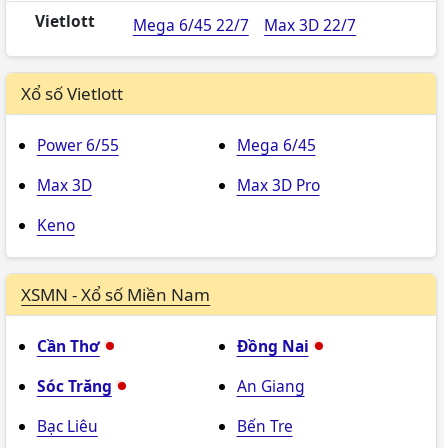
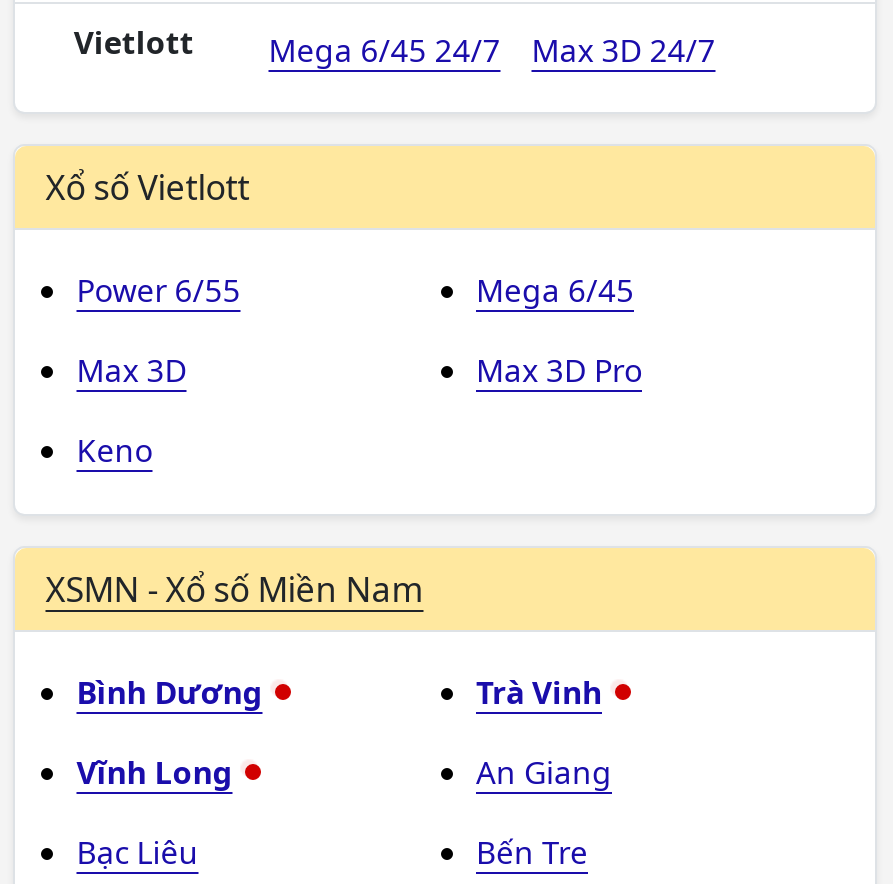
- Mega 6/45 22/7
+ Mega 6/45 24/7

- Max 3D 22/7
+ Max 3D 24/7

- Cần Thơ
- Đồng Nai
+ Bình Dương
+ Trà Vinh

- Sóc Trăng
+ Vĩnh Long
